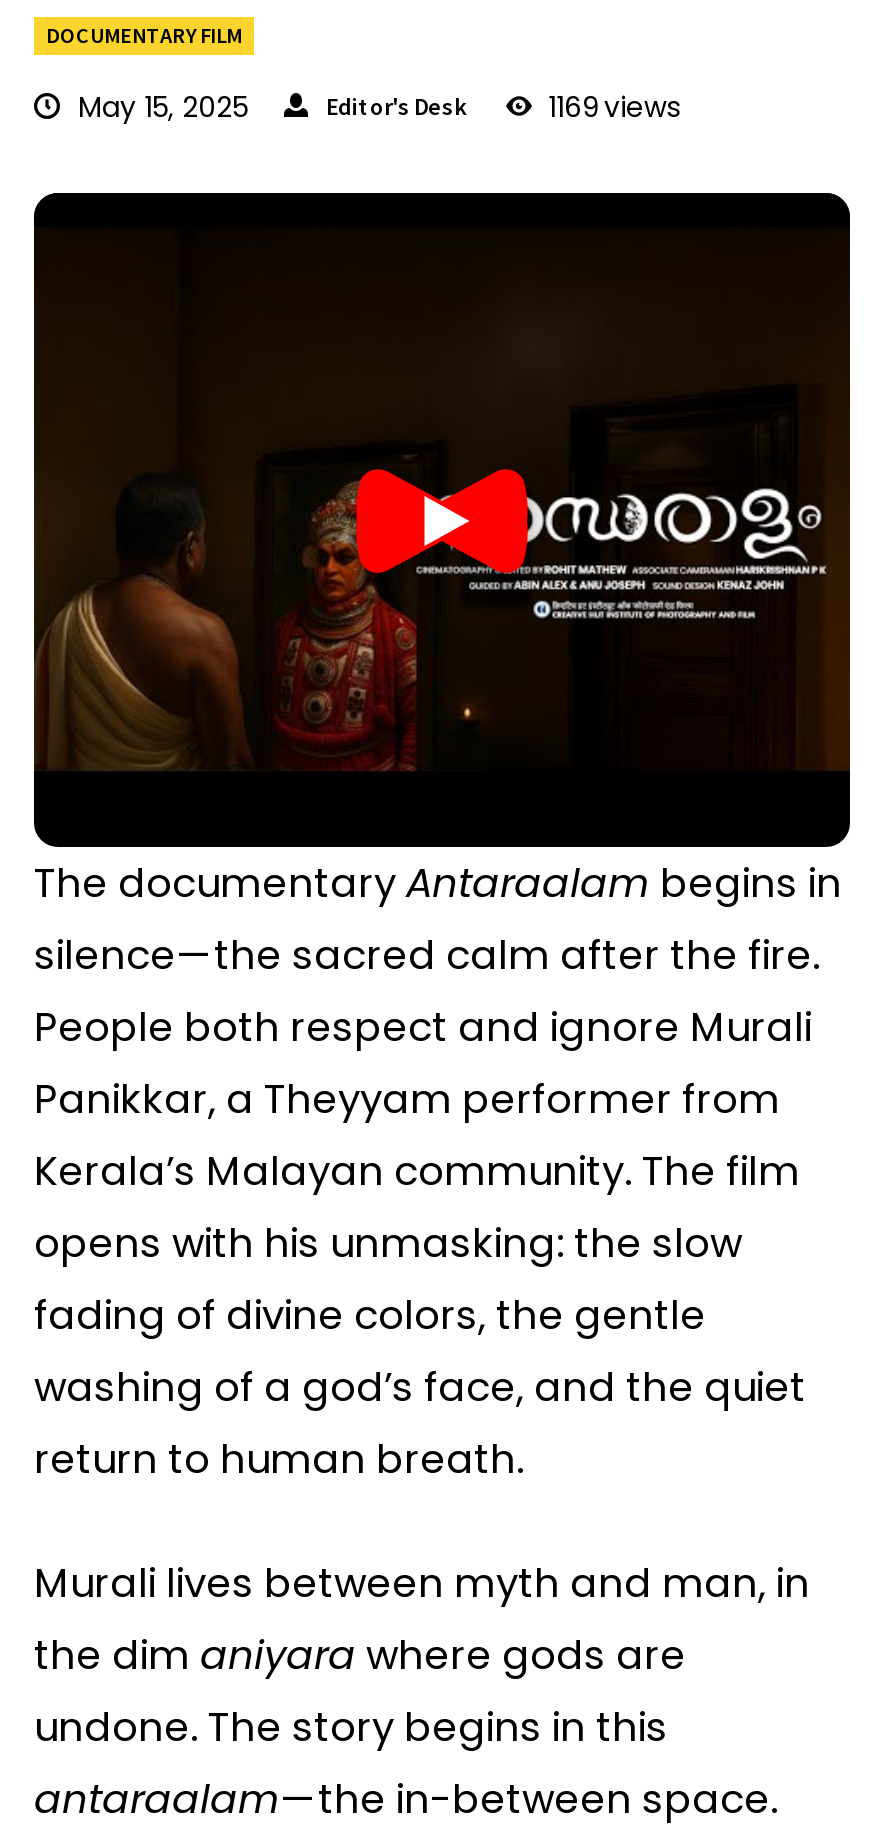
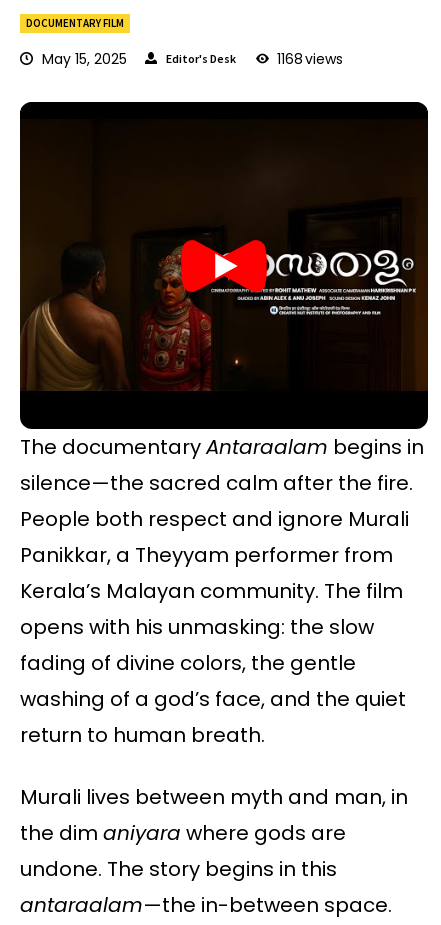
- 1169 views
+ 1168 views
